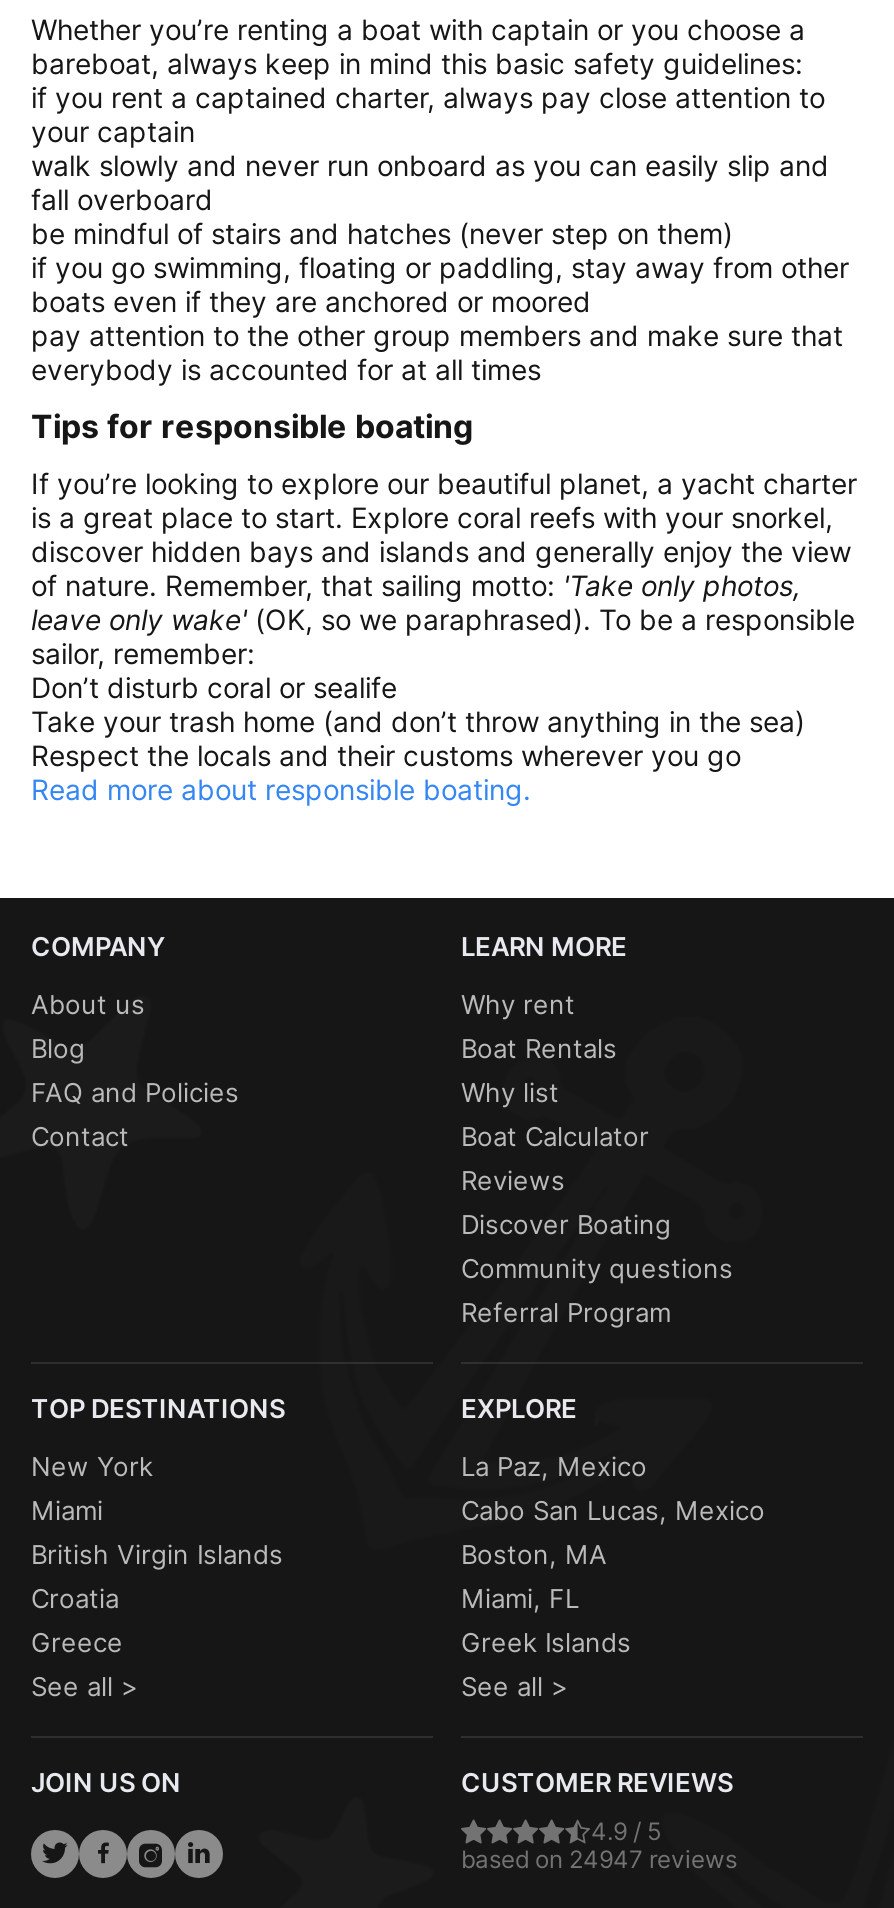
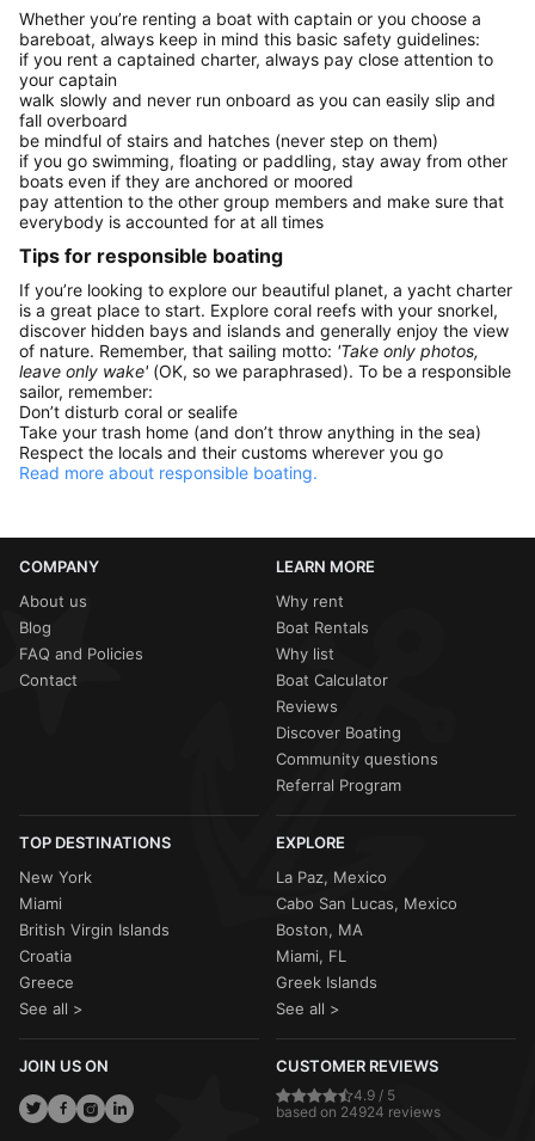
- based on 24947 reviews
+ based on 24924 reviews
